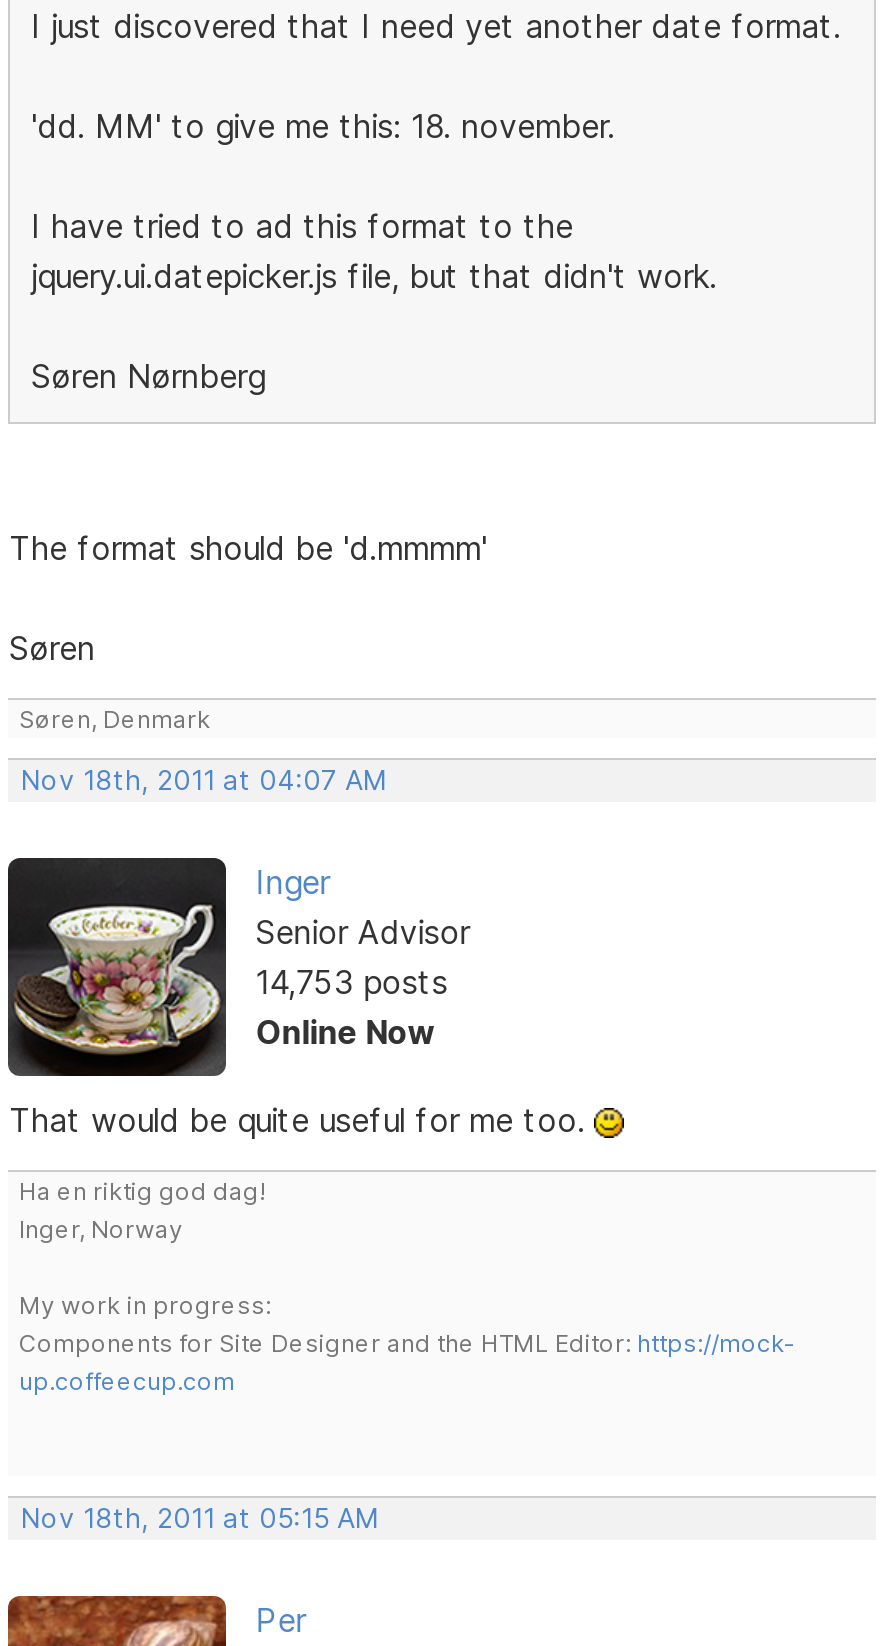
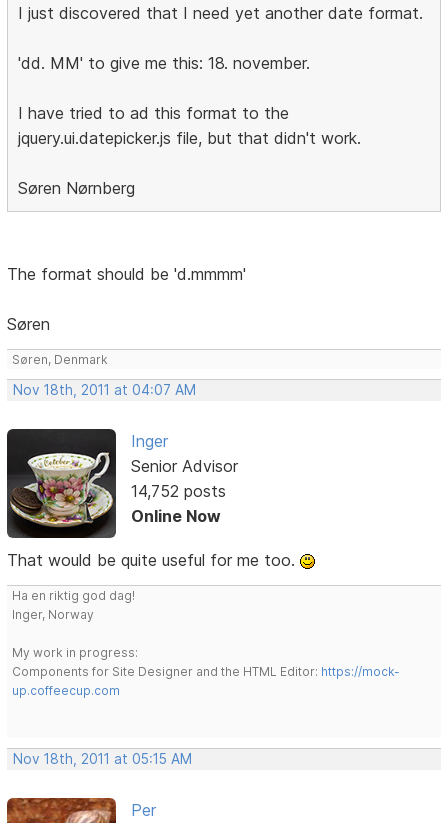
- 14,753 posts
+ 14,752 posts
